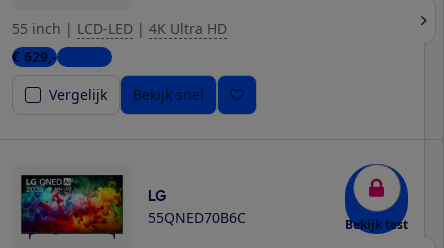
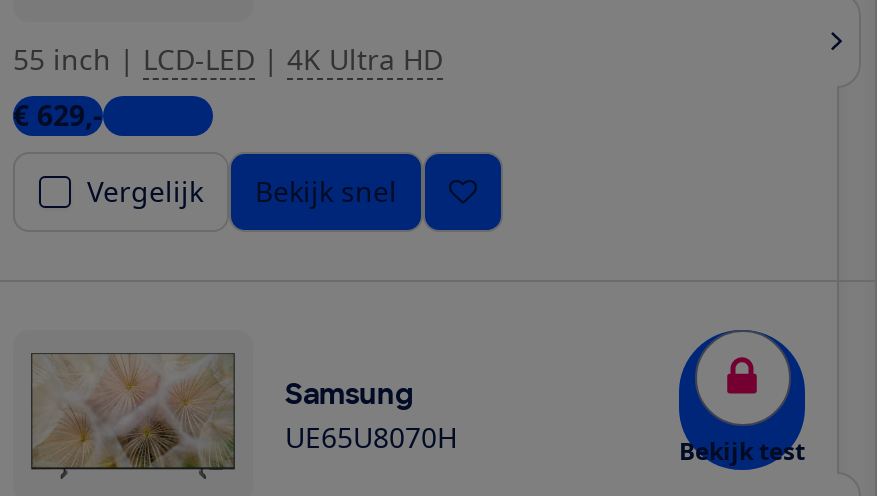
- [image]
- LG
- 55QNED70B6C
+ [image]
+ Samsung
+ UE65U8070H
